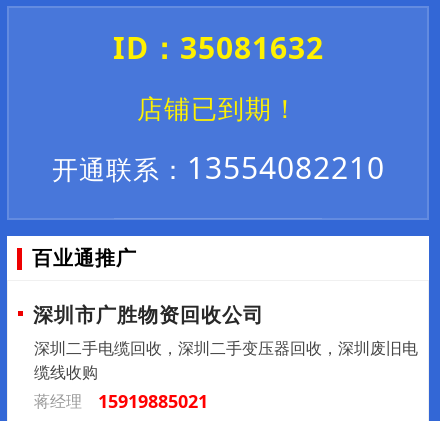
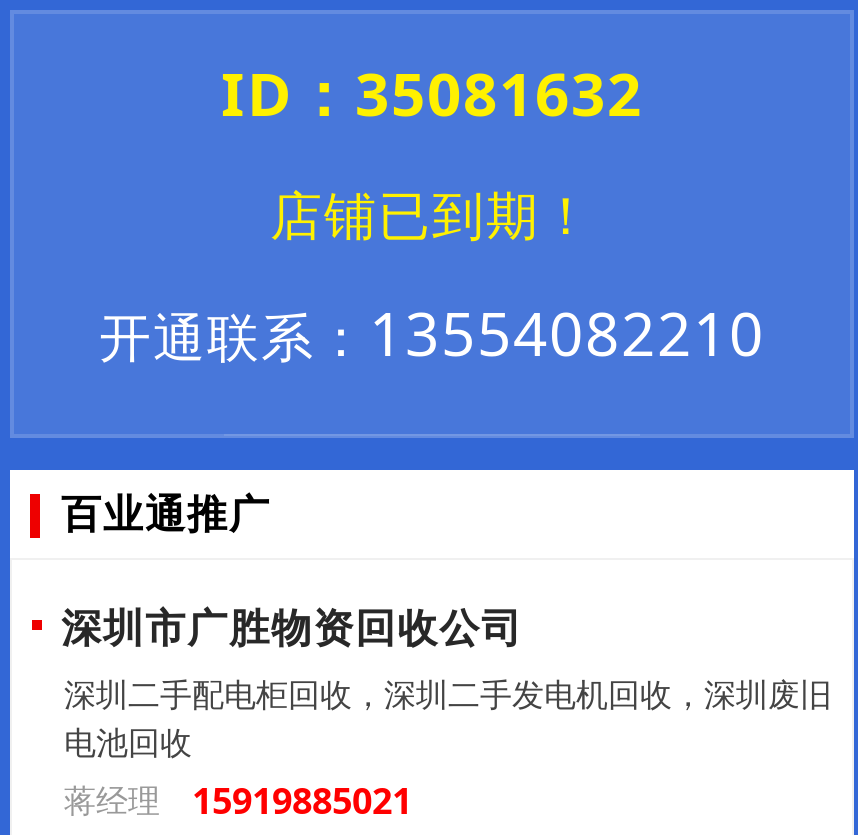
- 深圳二手电缆回收，深圳二手变压器回收，深圳废旧电
- 缆线收购
+ 深圳二手配电柜回收，深圳二手发电机回收，深圳废旧
+ 电池回收
